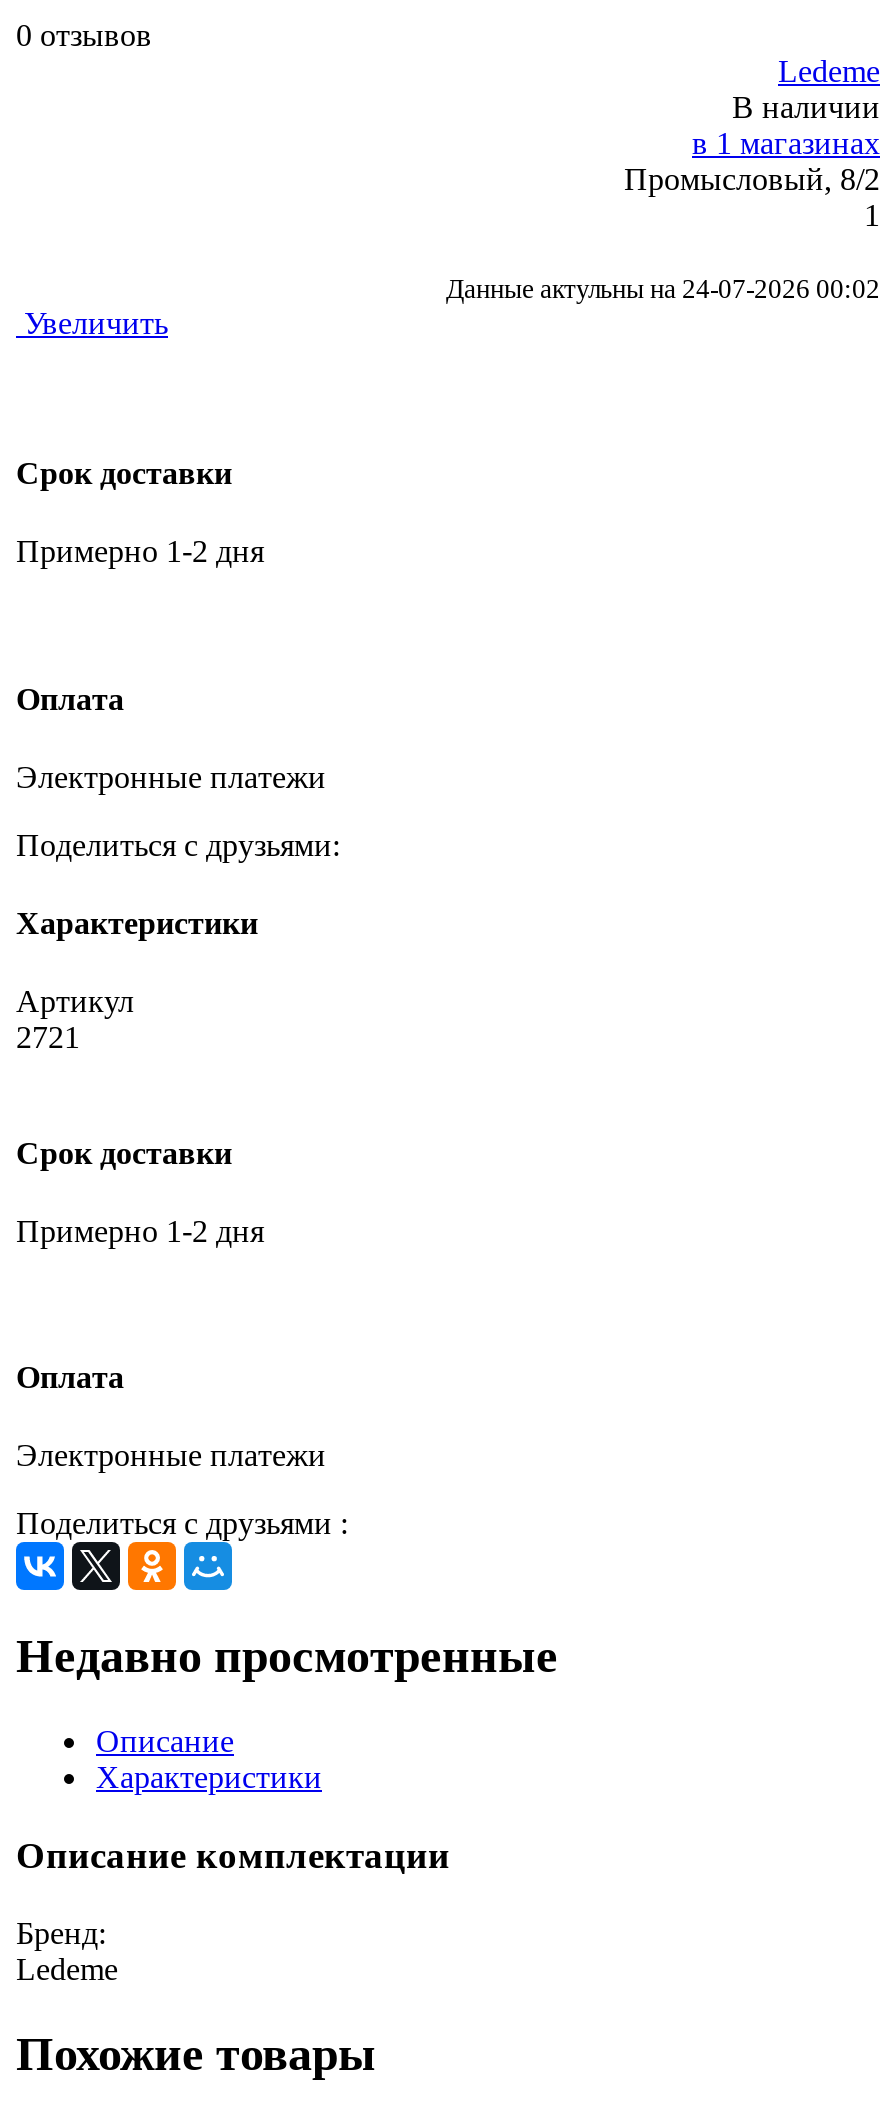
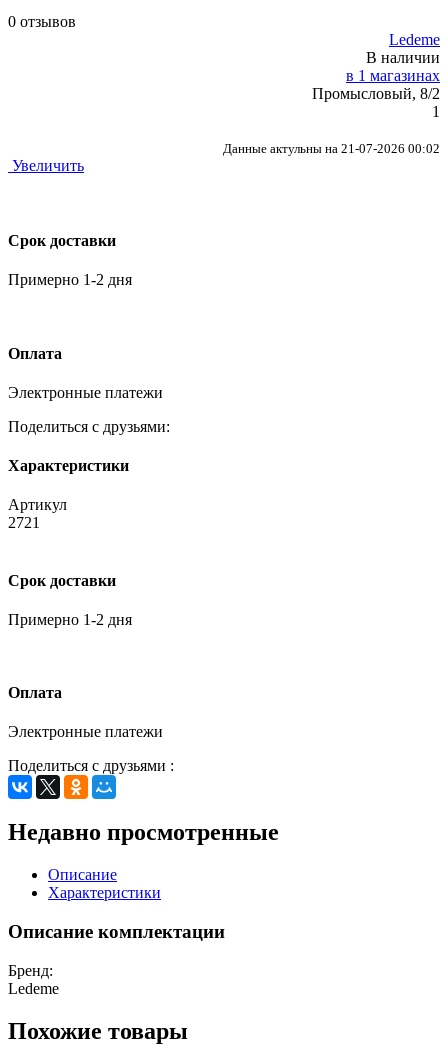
- Данные актульны на 24-07-2026 00:02
+ Данные актульны на 21-07-2026 00:02
